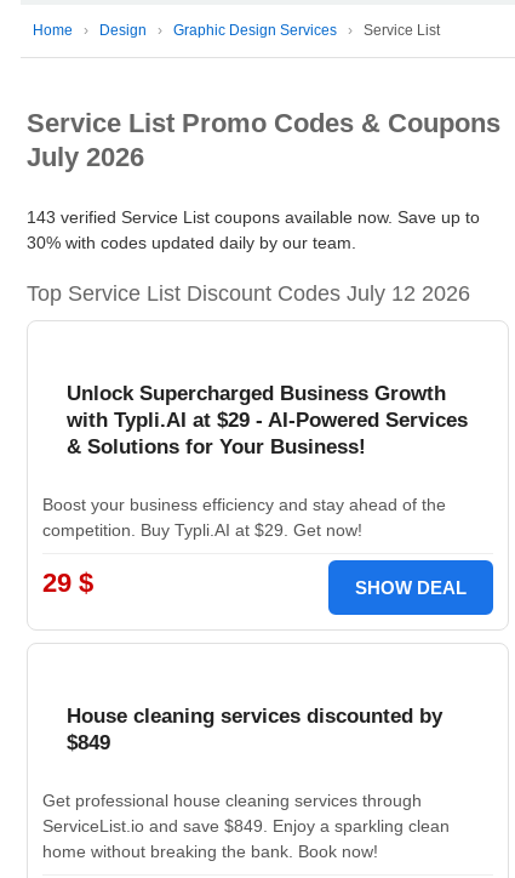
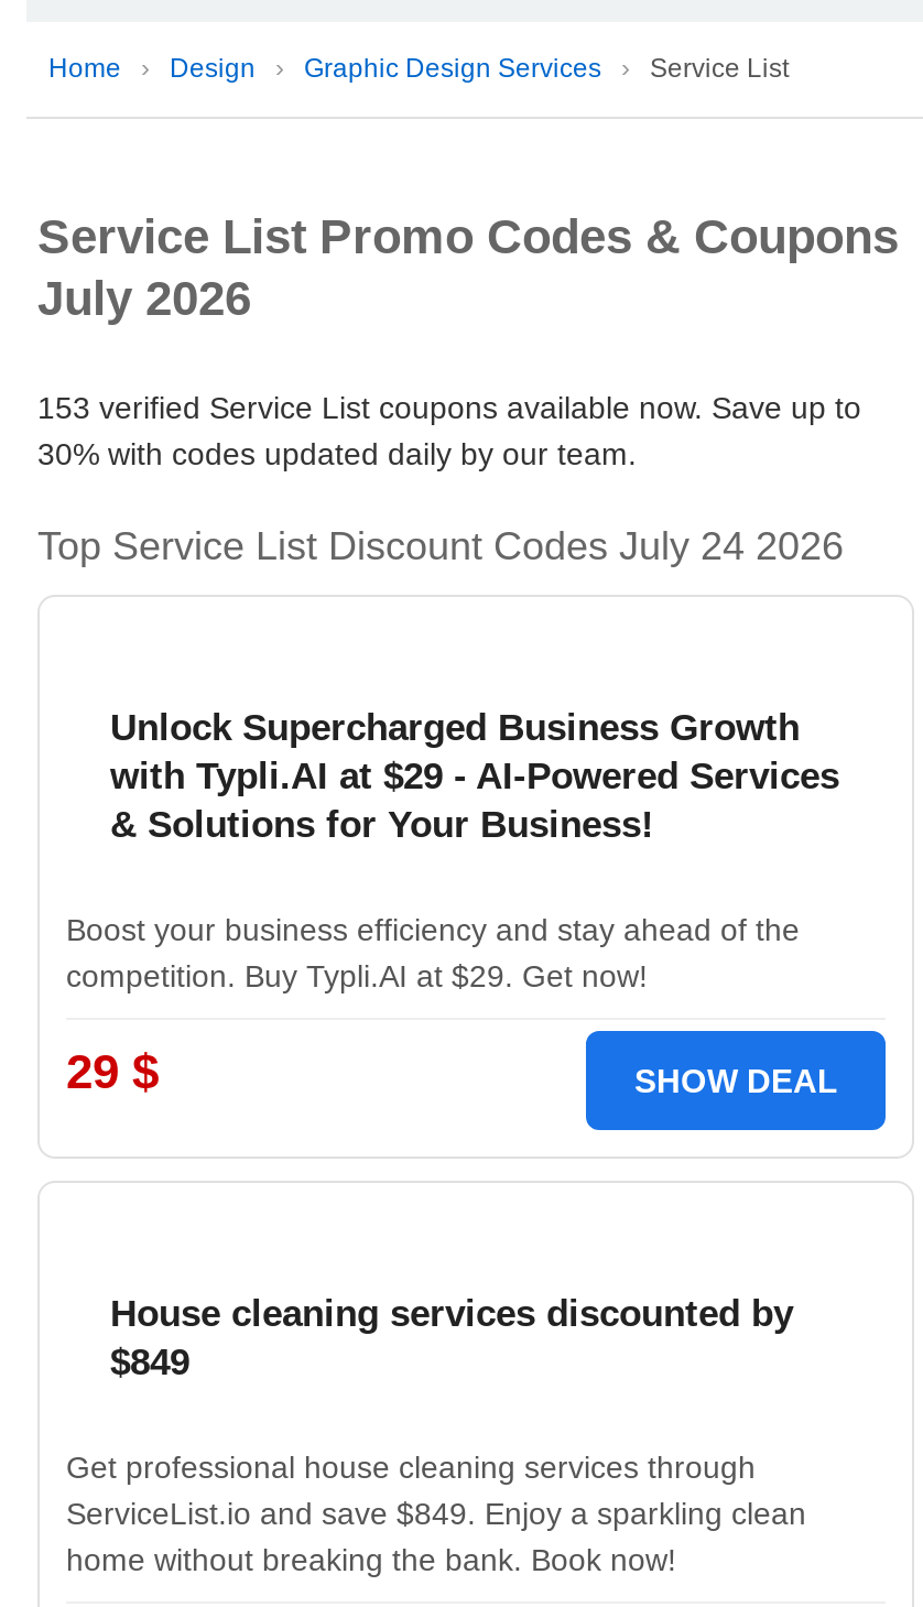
- 143 verified Service List coupons available now. Save up to
+ 153 verified Service List coupons available now. Save up to

- Top Service List Discount Codes July 12 2026
+ Top Service List Discount Codes July 24 2026
